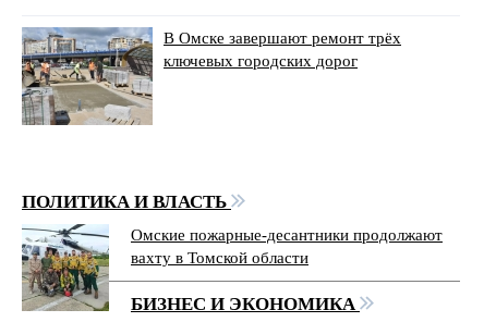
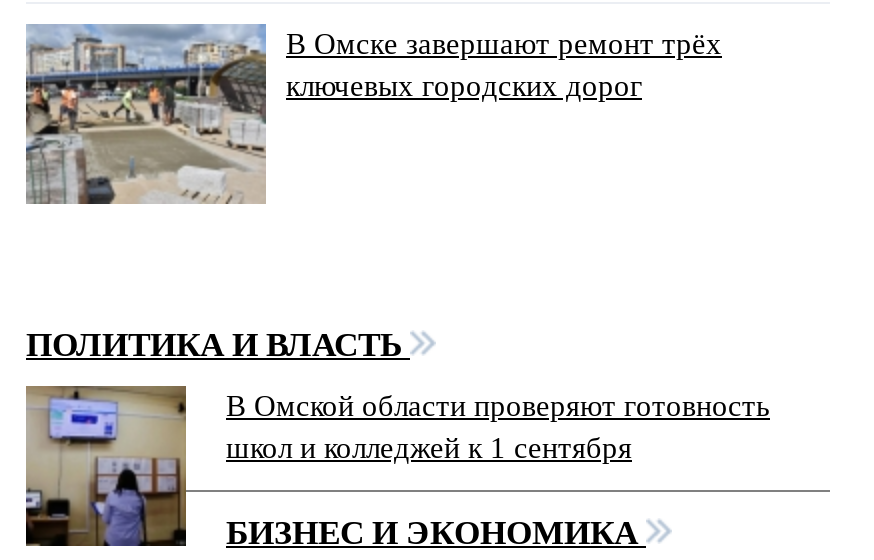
- [image]
- Омские пожарные-десантники продолжают
- вахту в Томской области
+ [image]
+ В Омской области проверяют готовность
+ школ и колледжей к 1 сентября
